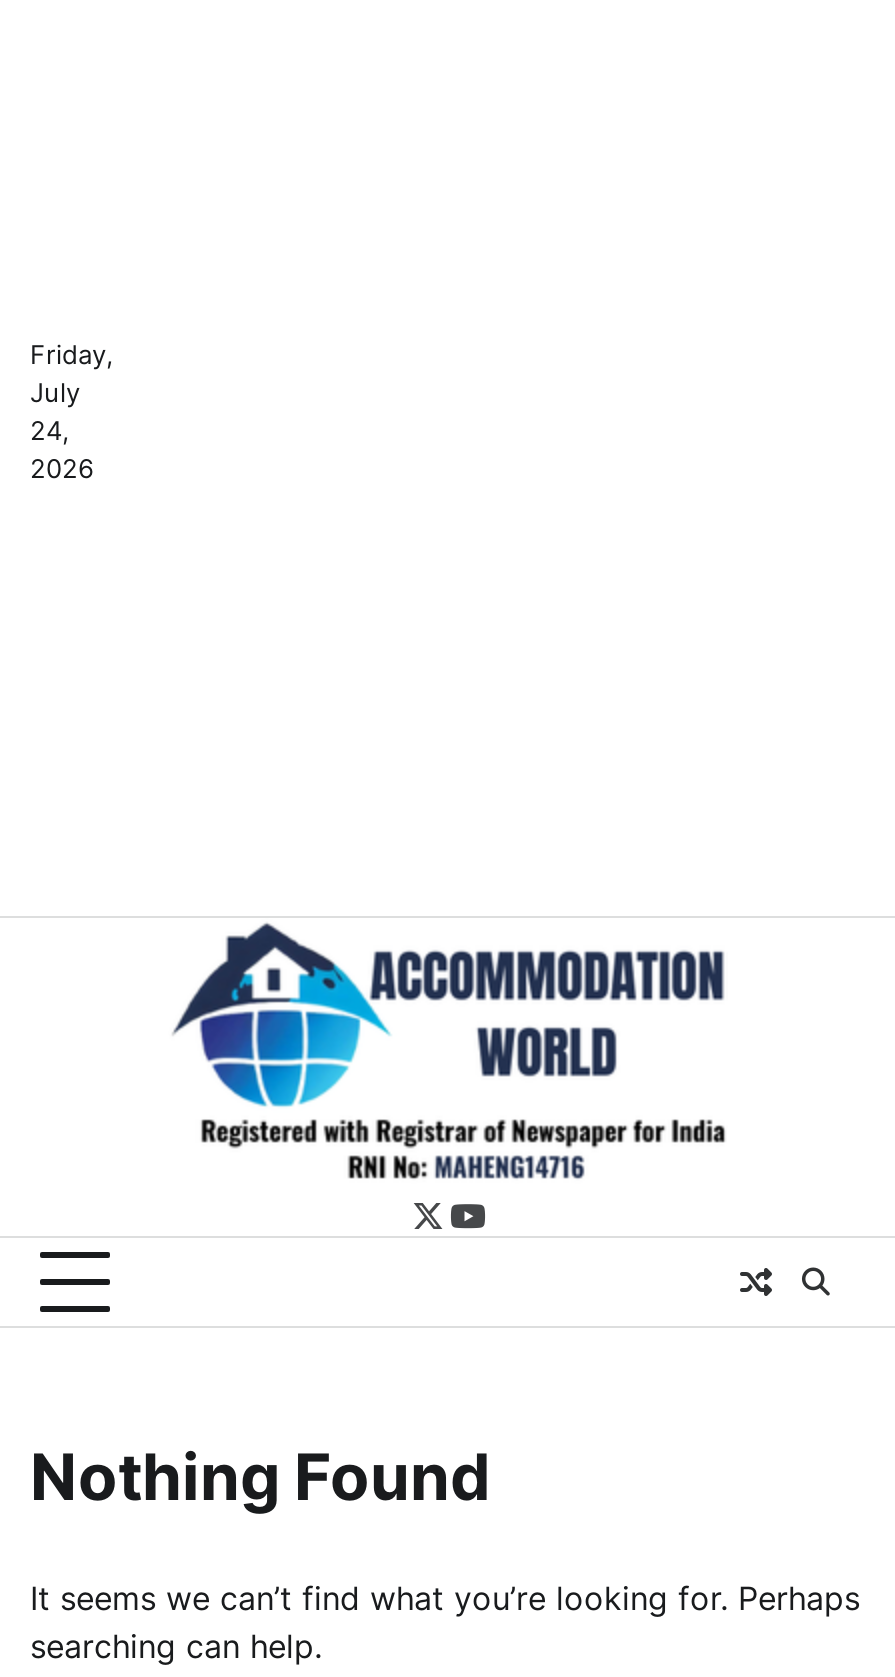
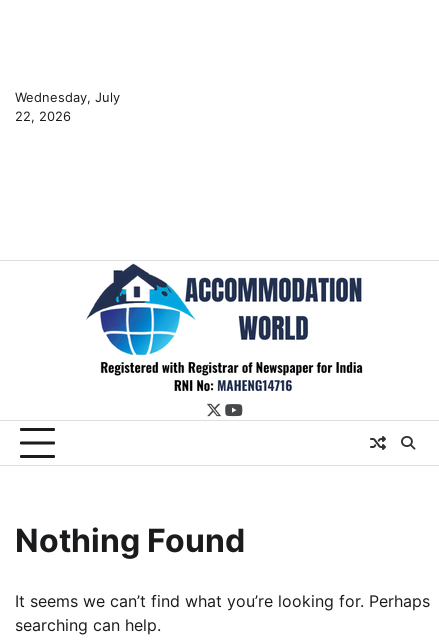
- Friday,
- July
- 24,
- 2026
+ Wednesday, July
+ 22, 2026
